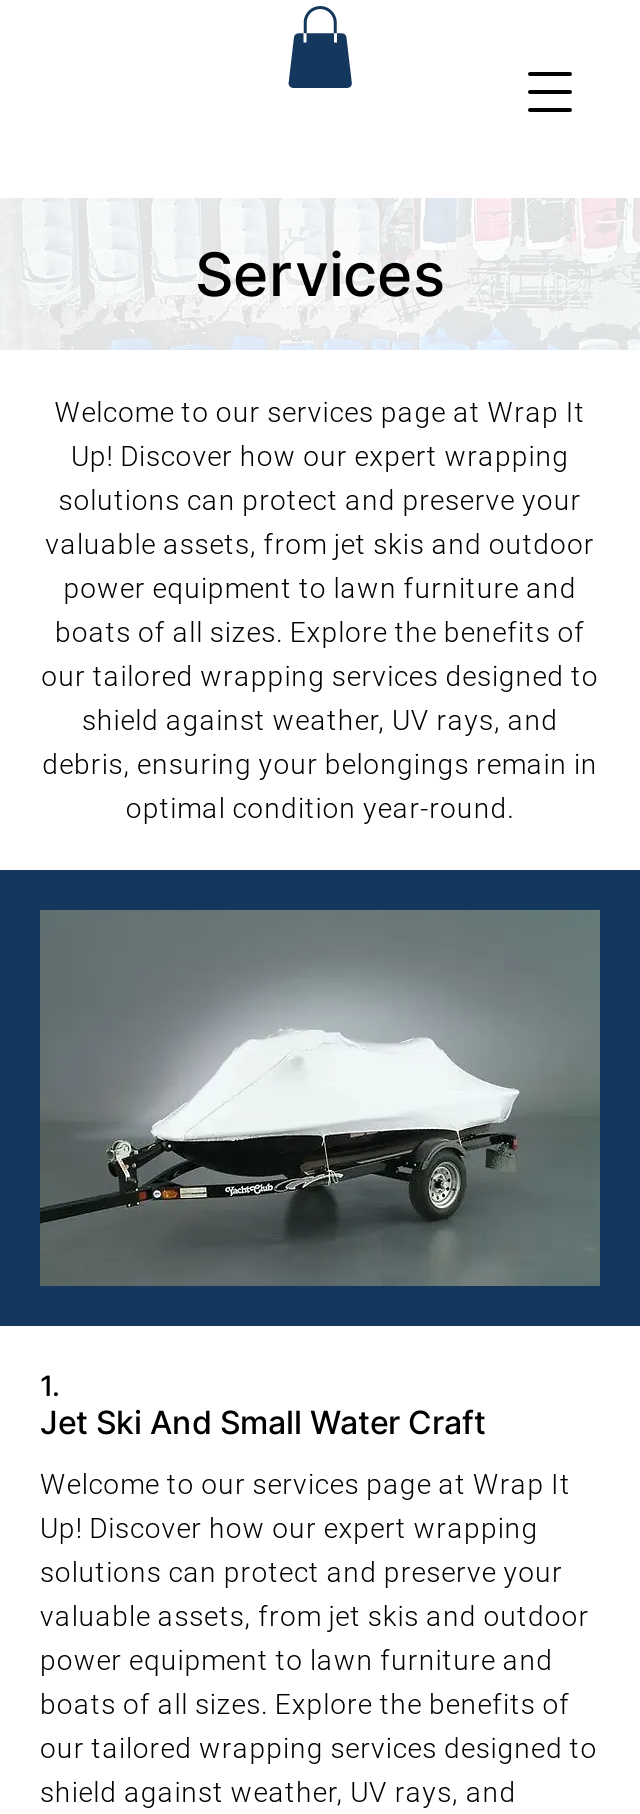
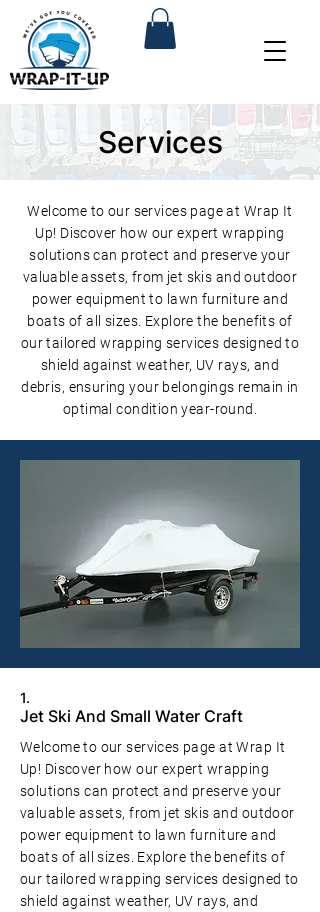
+ [image]
